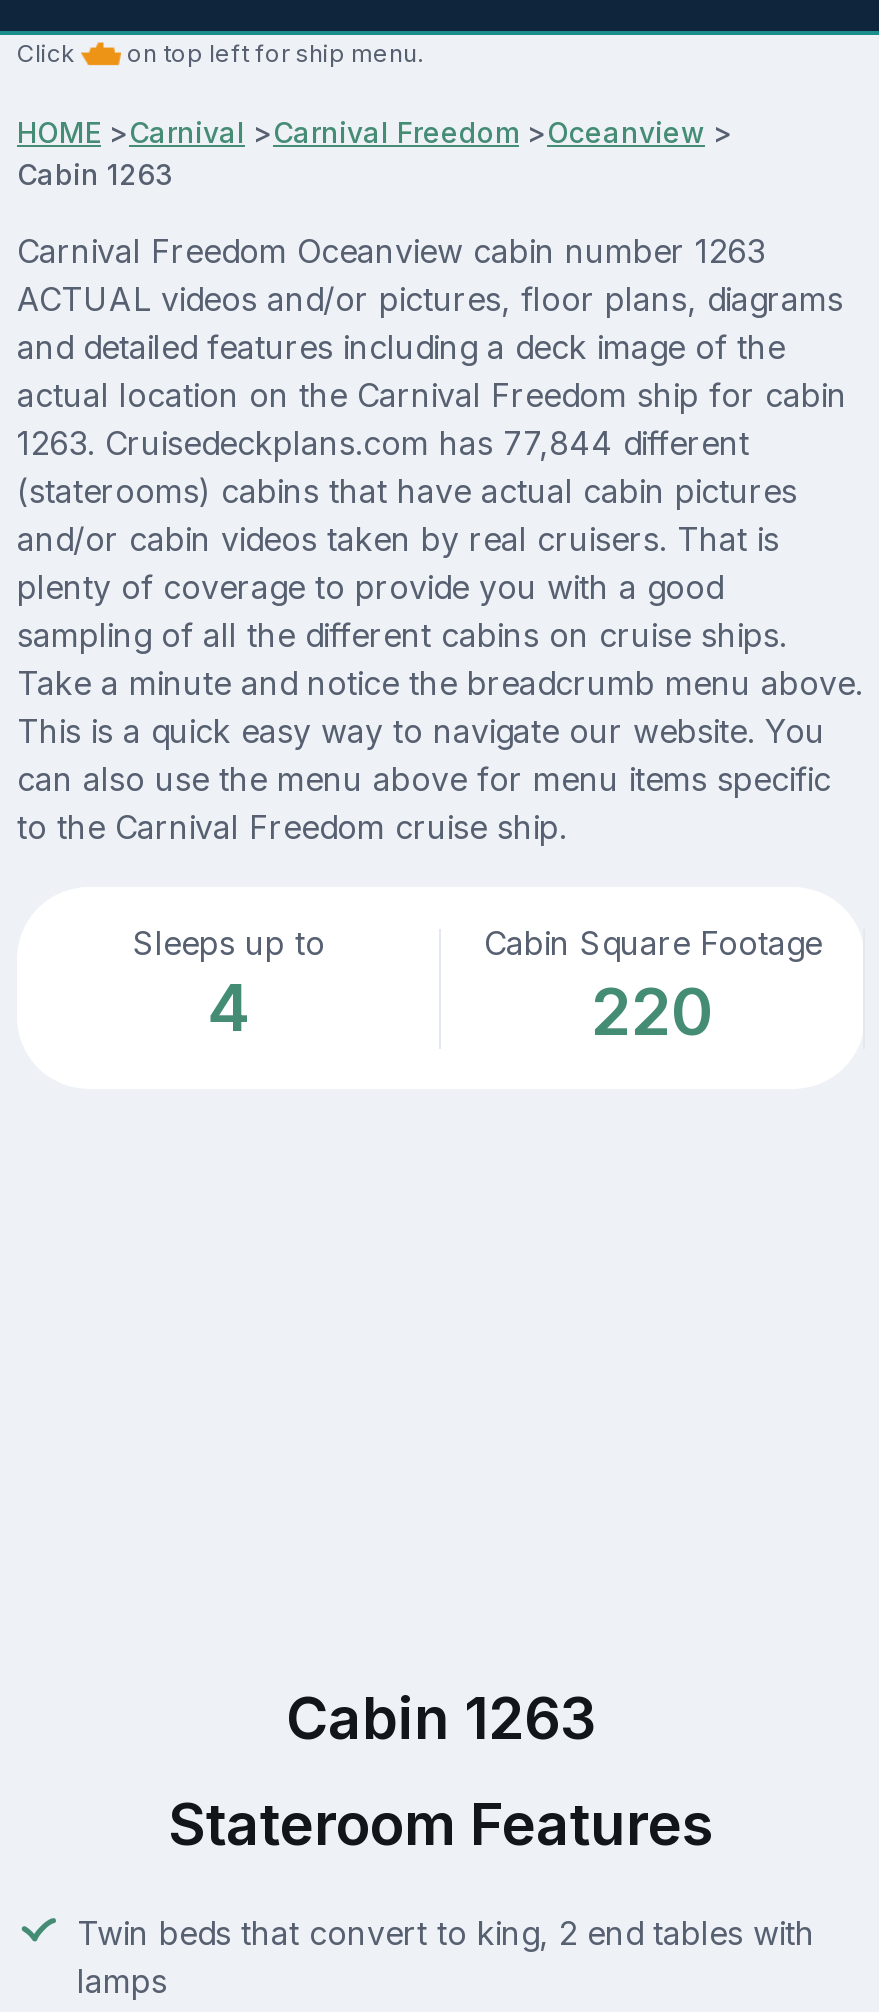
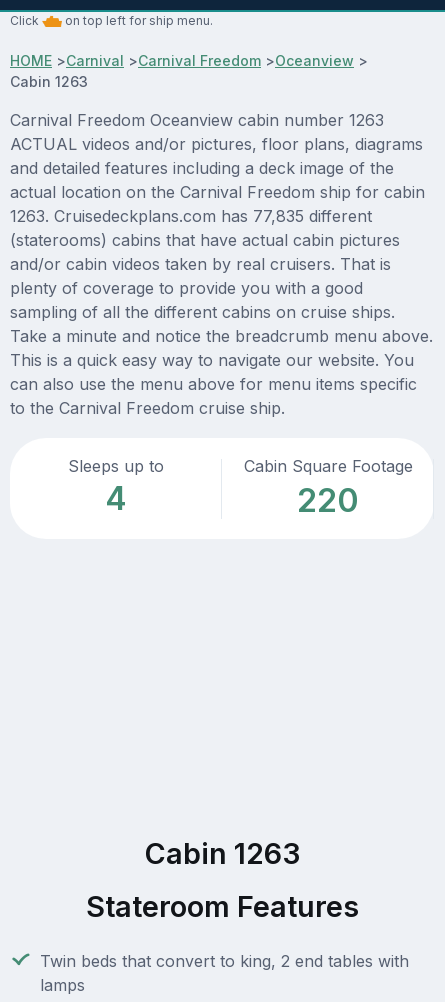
- 1263. Cruisedeckplans.com has 77,844 different
+ 1263. Cruisedeckplans.com has 77,835 different
